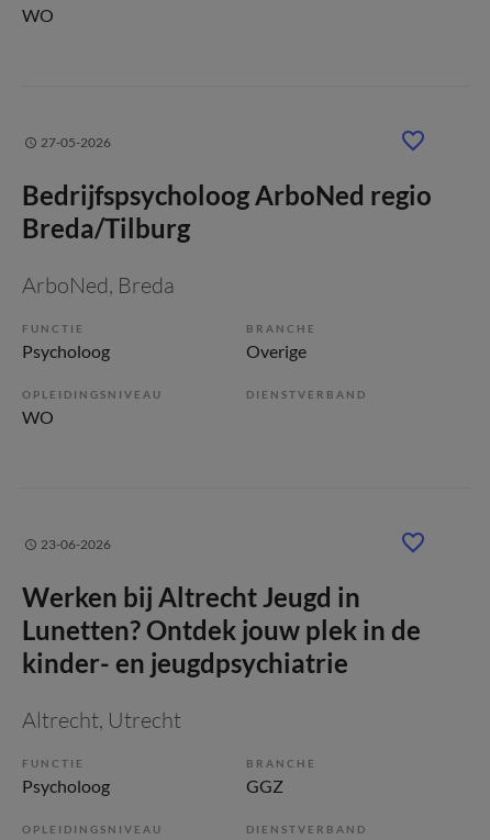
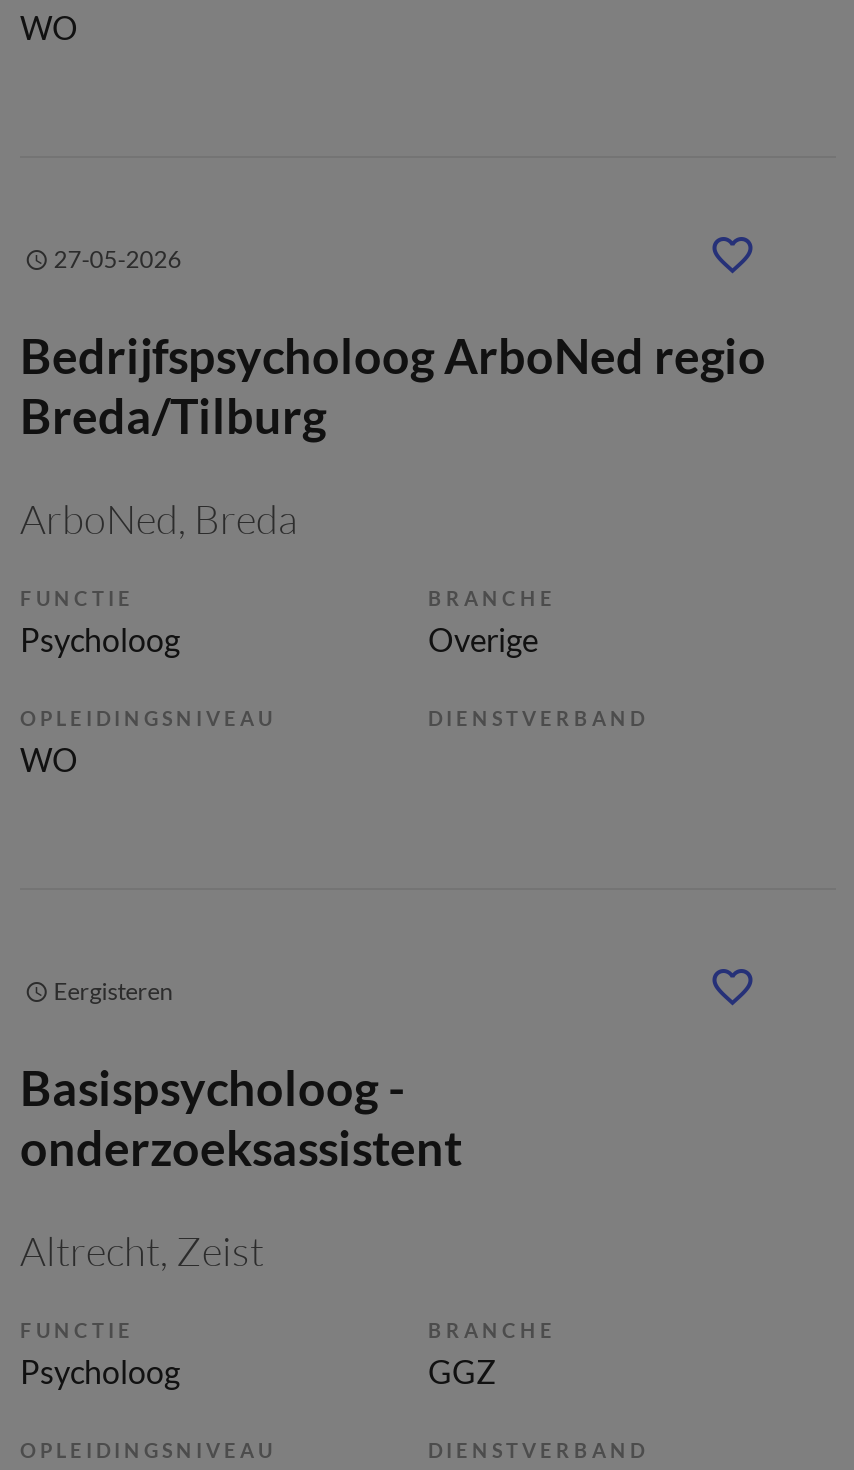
- 23-06-2026
+ Eergisteren

- Werken bij Altrecht Jeugd in
- Lunetten? Ontdek jouw plek in de
- kinder- en jeugdpsychiatrie
+ Basispsycholoog -
+ onderzoeksassistent

- Altrecht, Utrecht
+ Altrecht, Zeist
